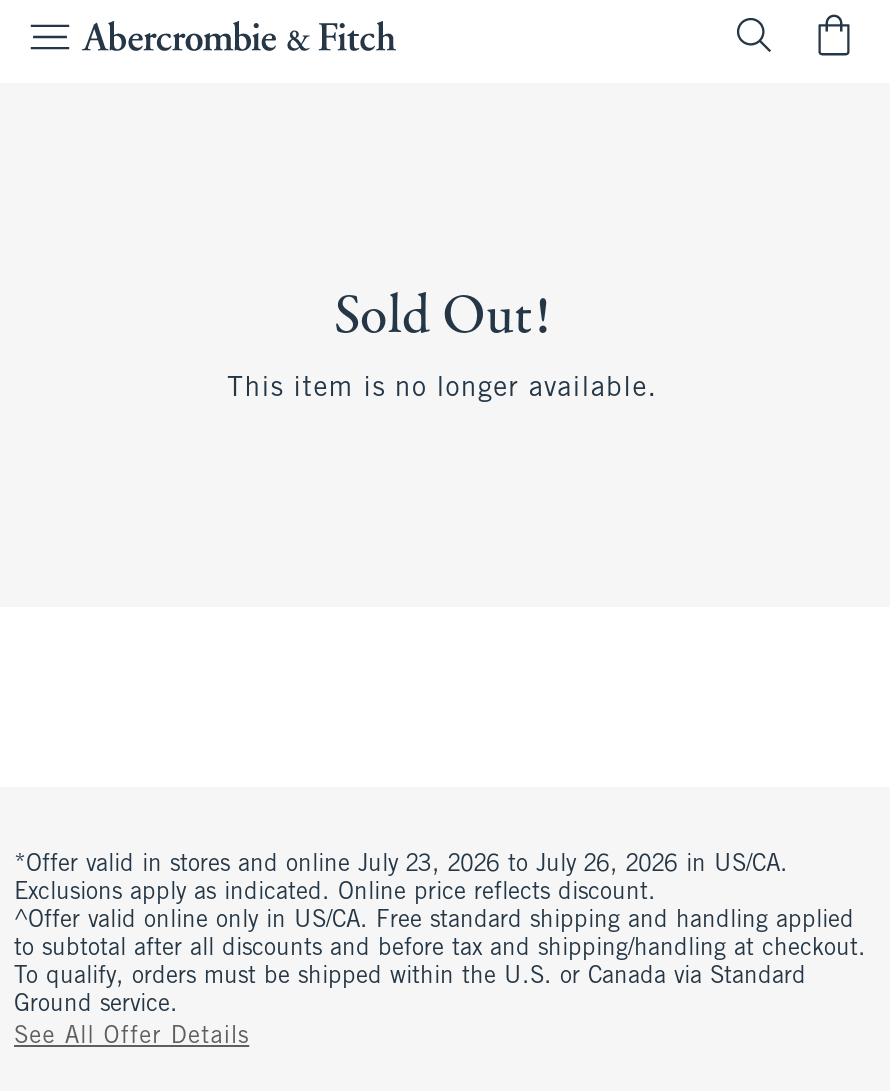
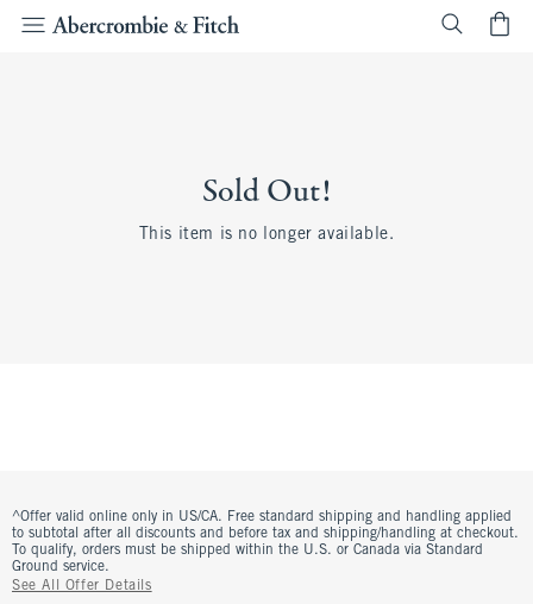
- *Offer valid in stores and online July 23, 2026 to July 26, 2026 in US/CA.
- Exclusions apply as indicated. Online price reflects discount.
